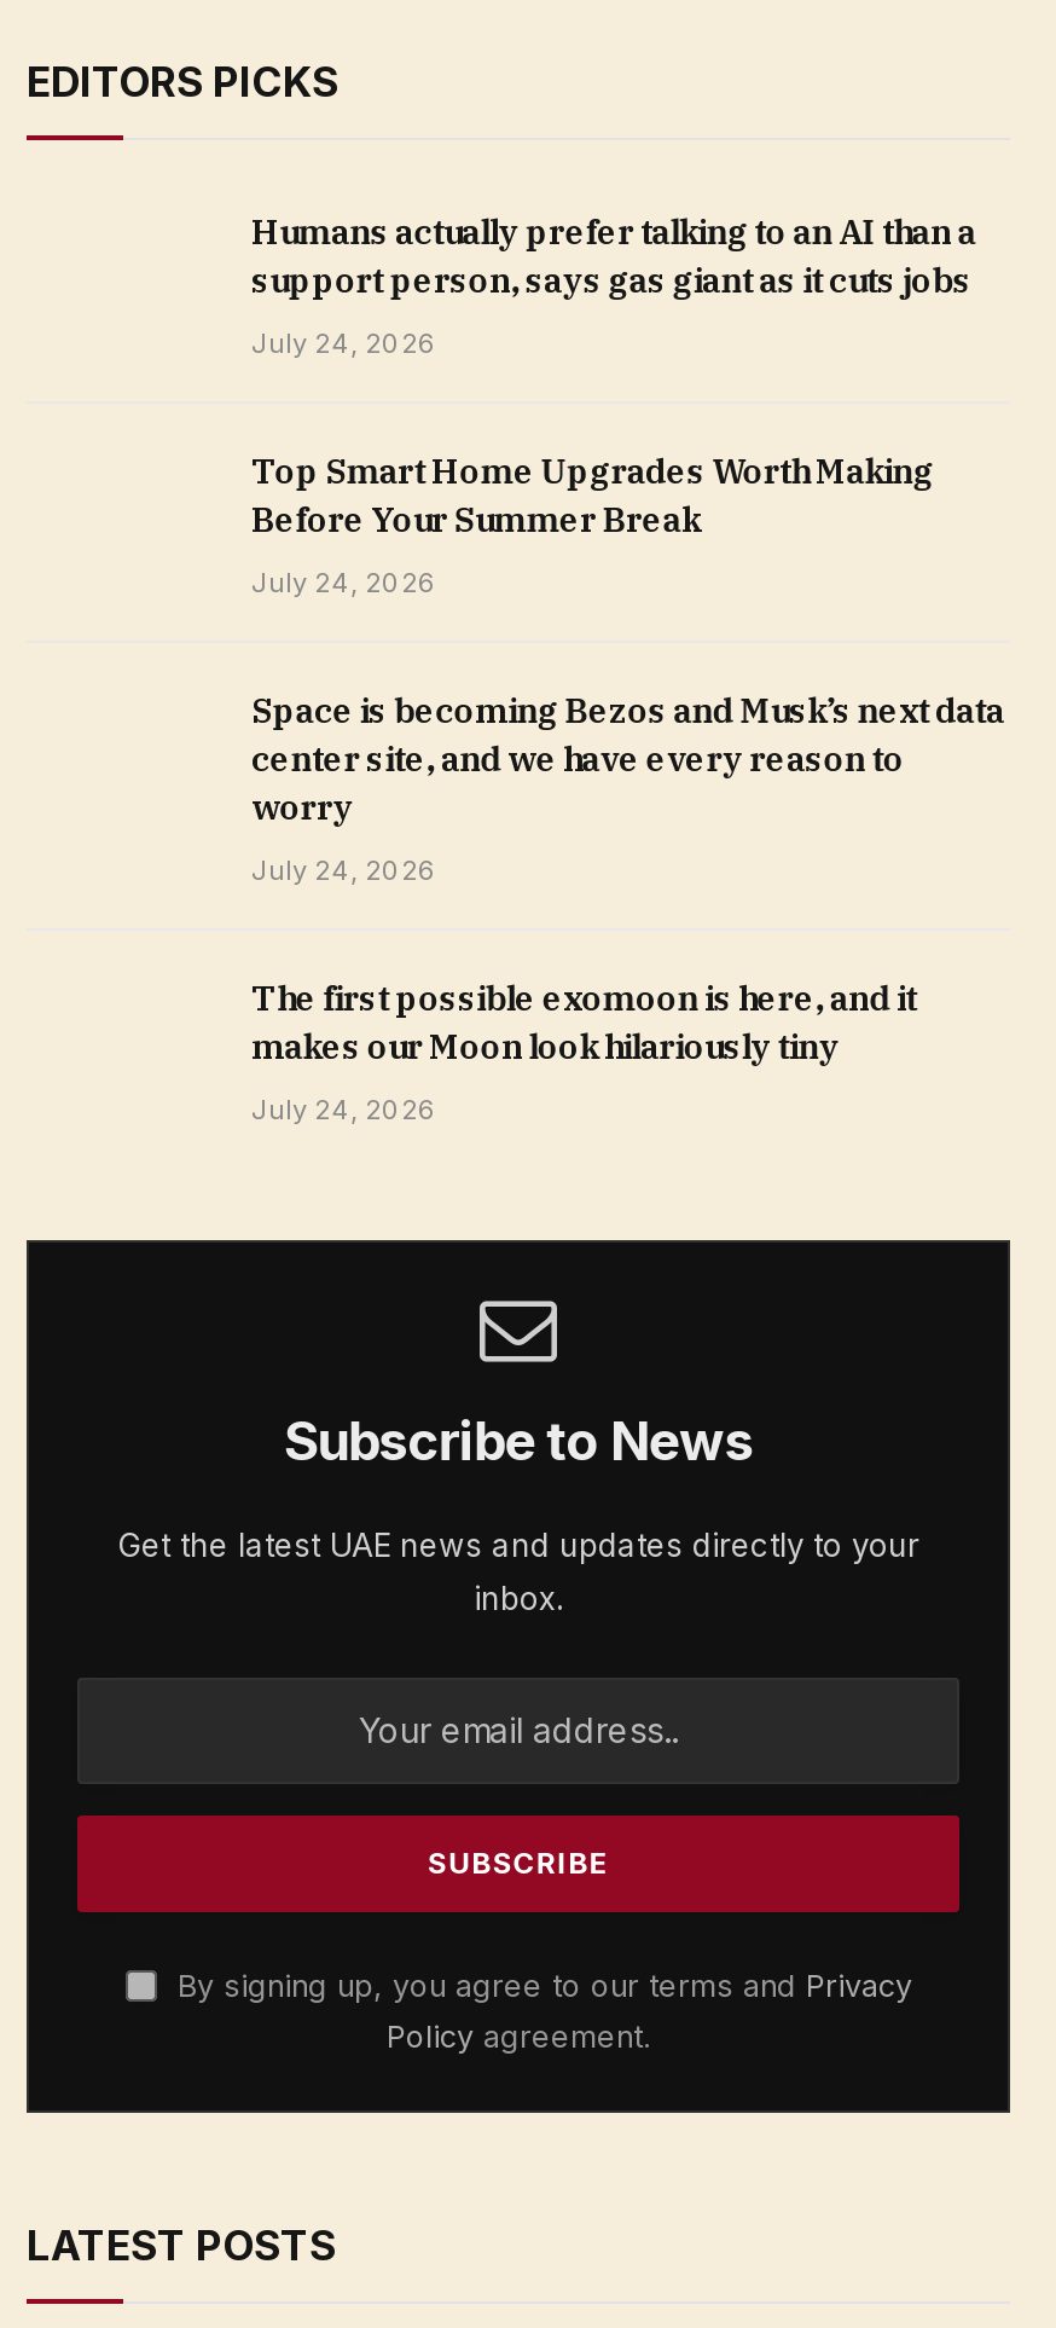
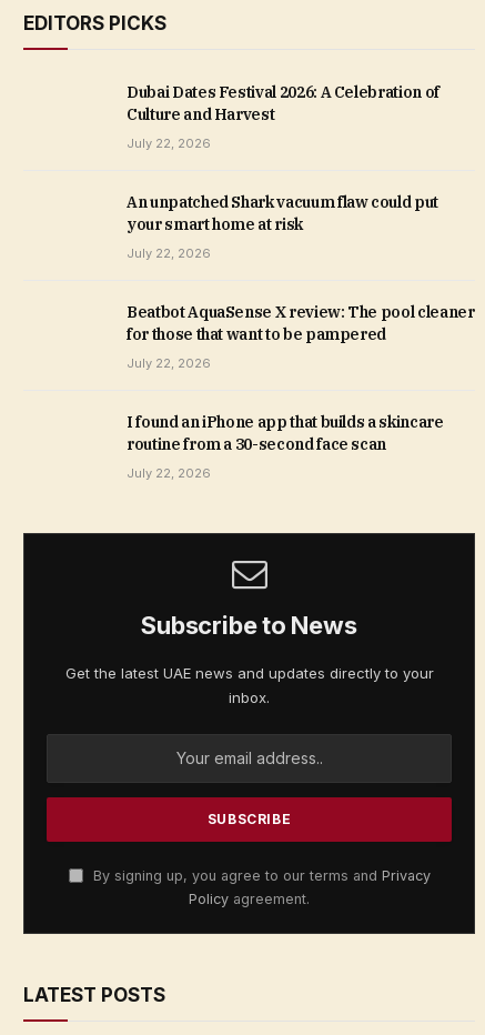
- Humans actually prefer talking to an AI than a
- support person, says gas giant as it cuts jobs
+ Dubai Dates Festival 2026: A Celebration of
+ Culture and Harvest

- July 24, 2026
+ July 22, 2026

- Top Smart Home Upgrades Worth Making
- Before Your Summer Break
+ An unpatched Shark vacuum flaw could put
+ your smart home at risk

- July 24, 2026
+ July 22, 2026

- Space is becoming Bezos and Musk’s next data
- center site, and we have every reason to
- worry
+ Beatbot AquaSense X review: The pool cleaner
+ for those that want to be pampered

- July 24, 2026
+ July 22, 2026

- The first possible exomoon is here, and it
- makes our Moon look hilariously tiny
+ I found an iPhone app that builds a skincare
+ routine from a 30-second face scan

- July 24, 2026
+ July 22, 2026
